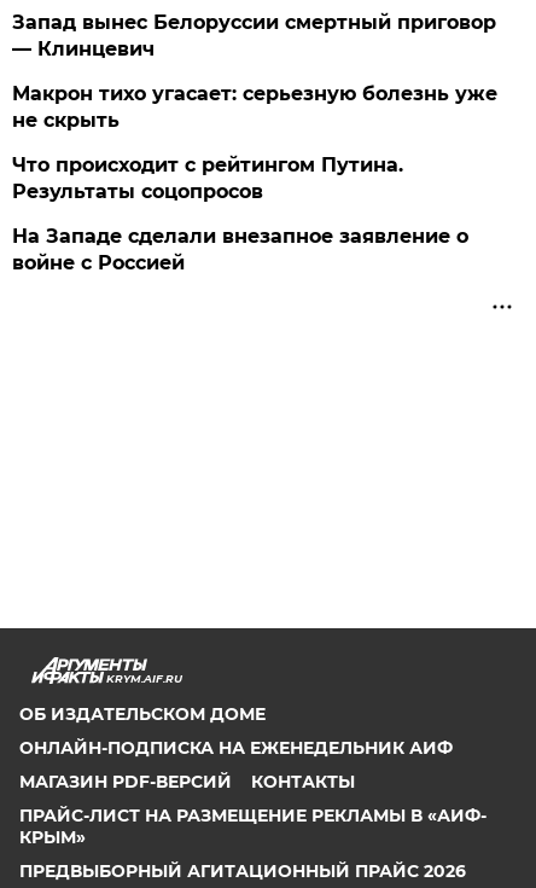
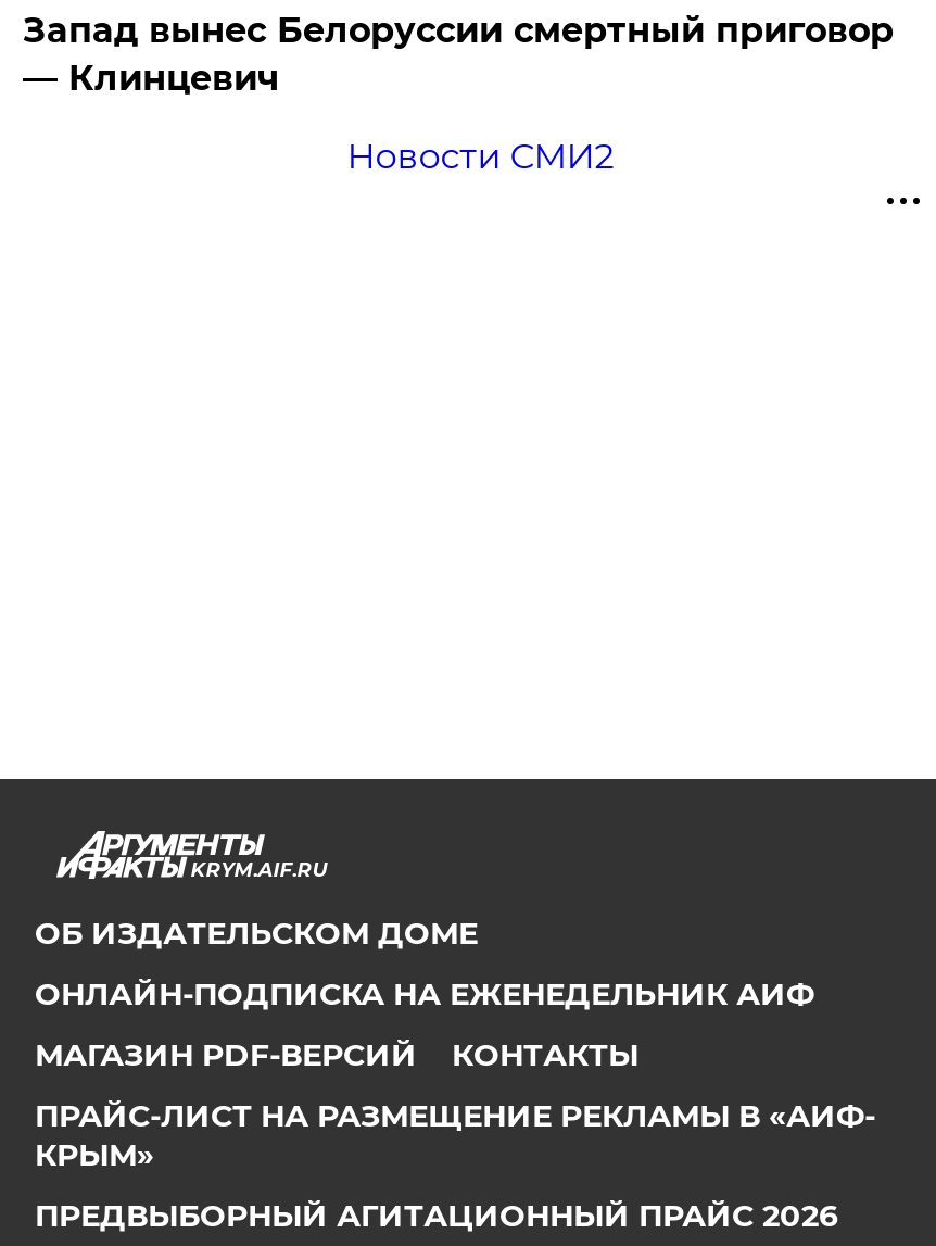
- Макрон тихо угасает: серьезную болезнь уже
- не скрыть
- Что происходит с рейтингом Путина.
- Результаты соцопросов
- На Западе сделали внезапное заявление о
- войне с Россией
+ Новости СМИ2
